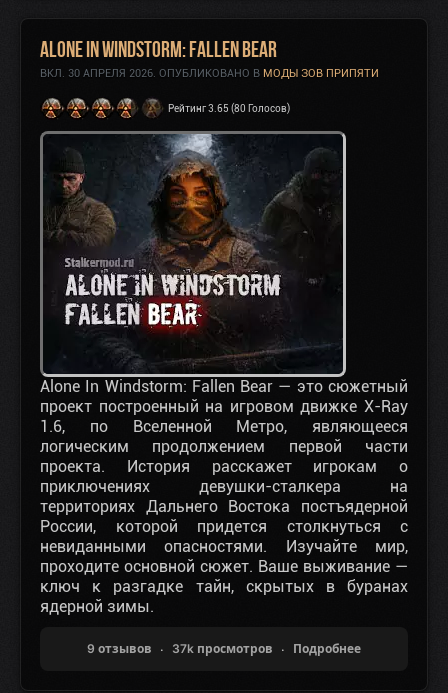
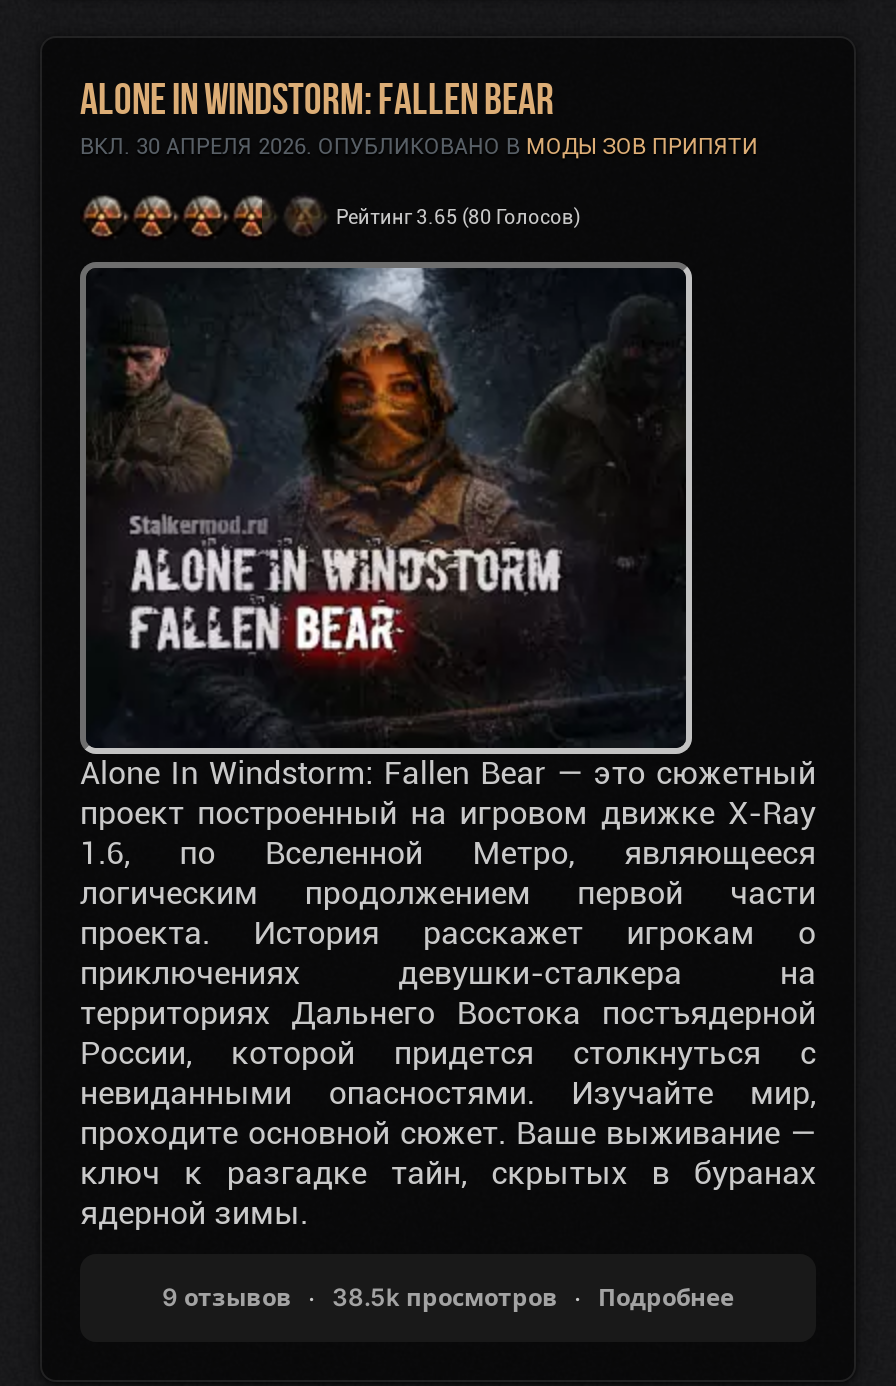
- 9 отзывов 37k просмотров Подробнее
+ 9 отзывов 38.5k просмотров Подробнее
